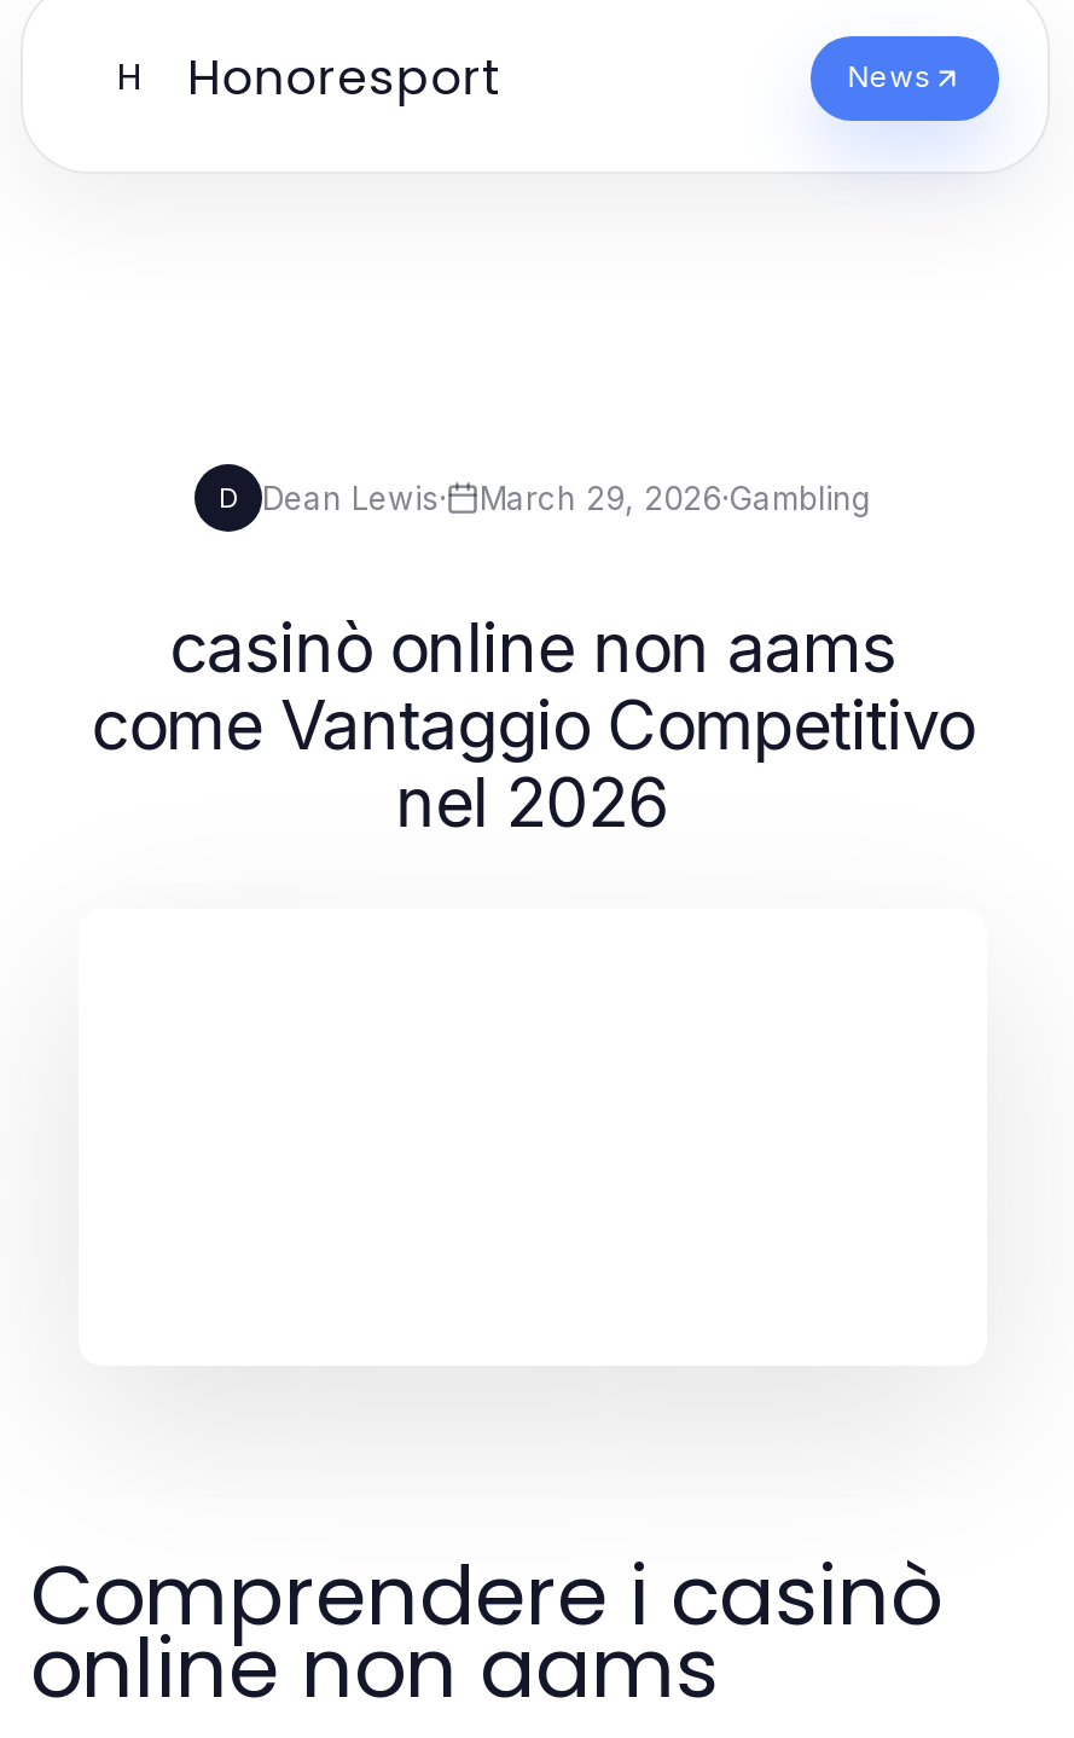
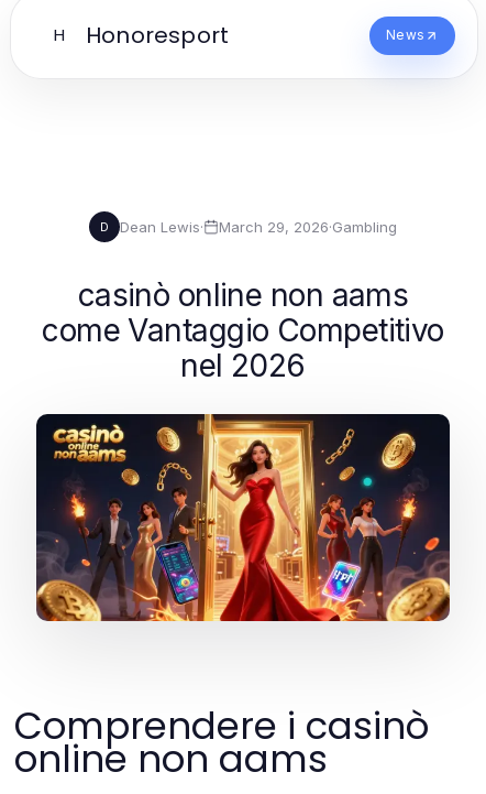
+ [image]
